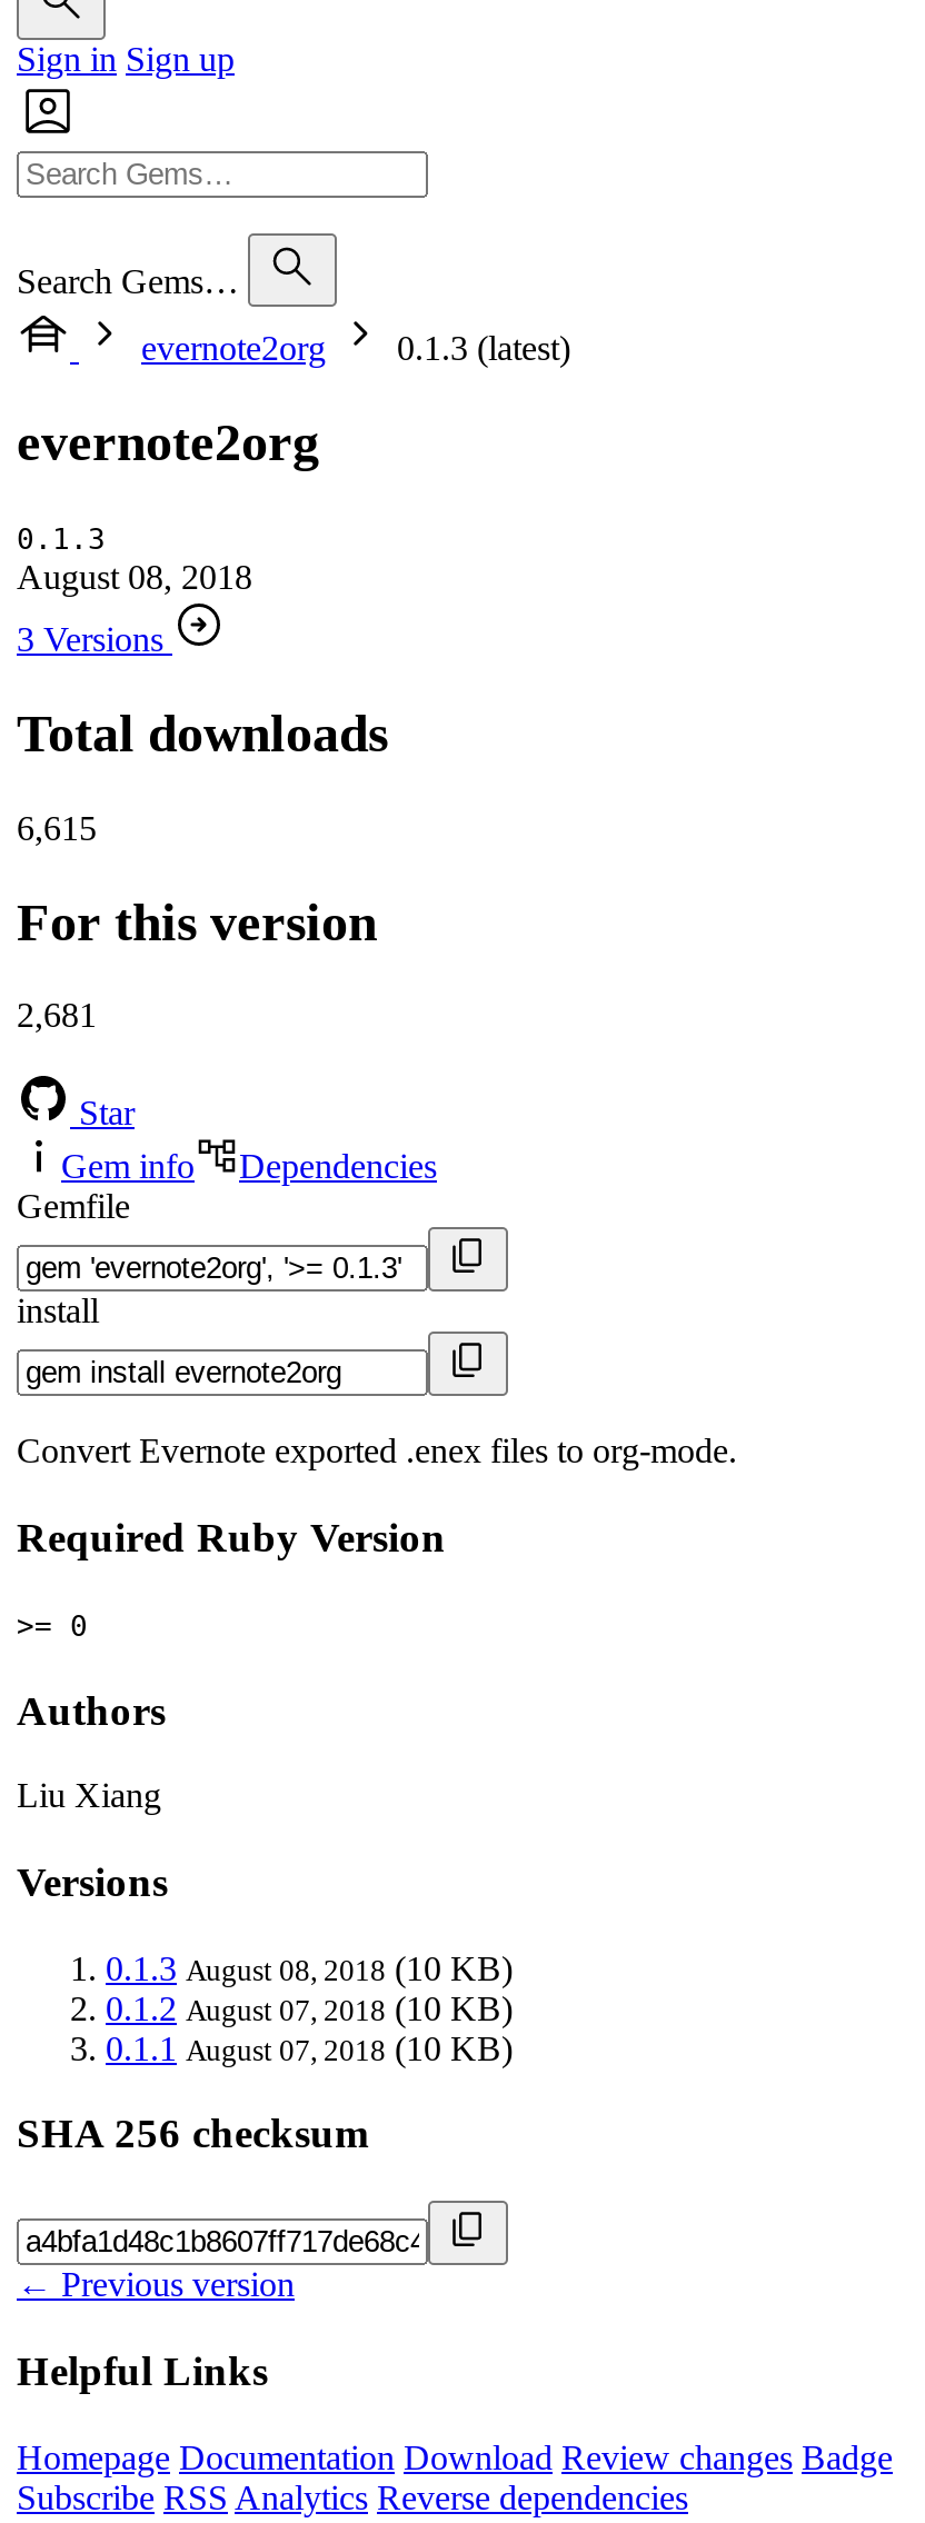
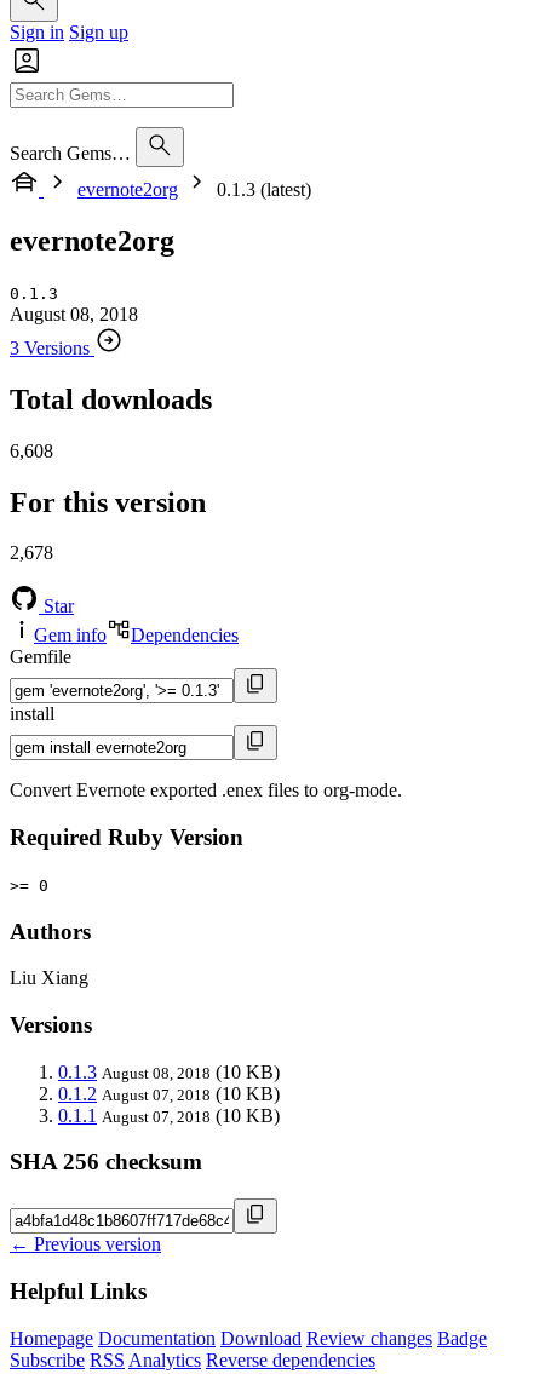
- 6,615
+ 6,608

- 2,681
+ 2,678
